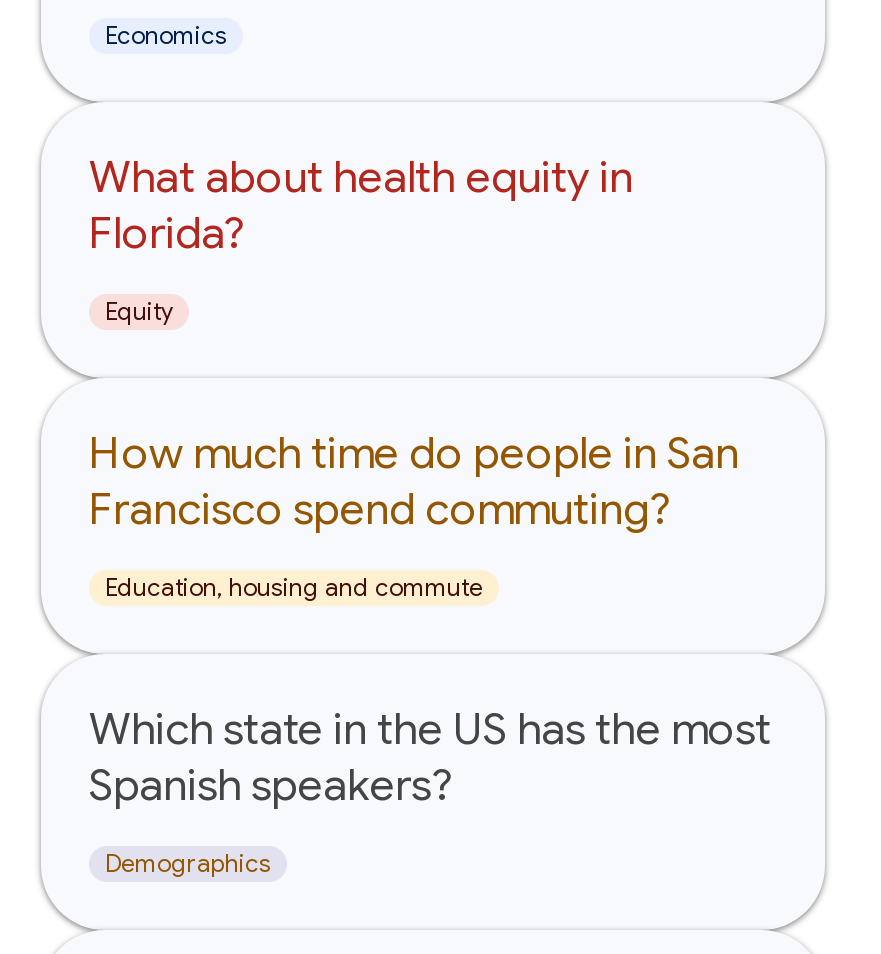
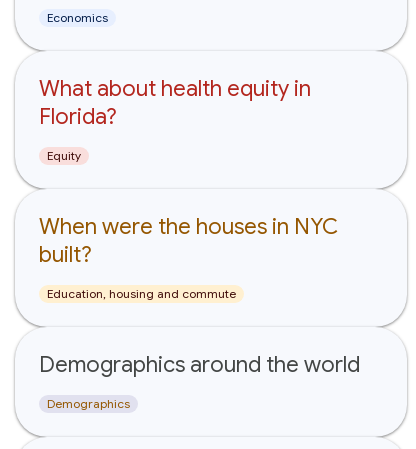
- How much time do people in San
- Francisco spend commuting?
+ When were the houses in NYC
+ built?

- Which state in the US has the most
- Spanish speakers?
+ Demographics around the world
